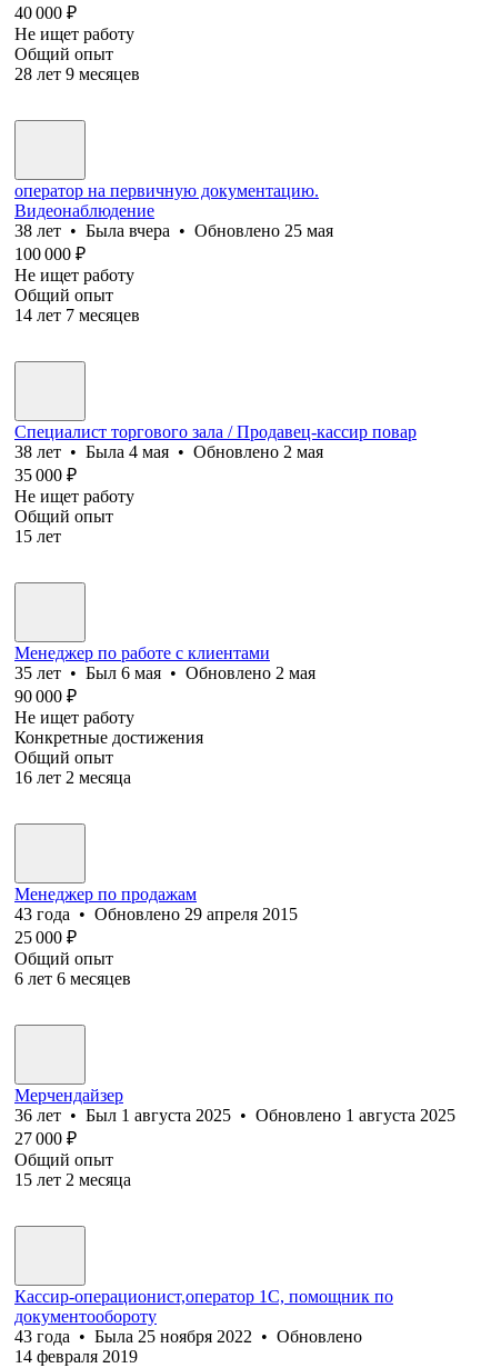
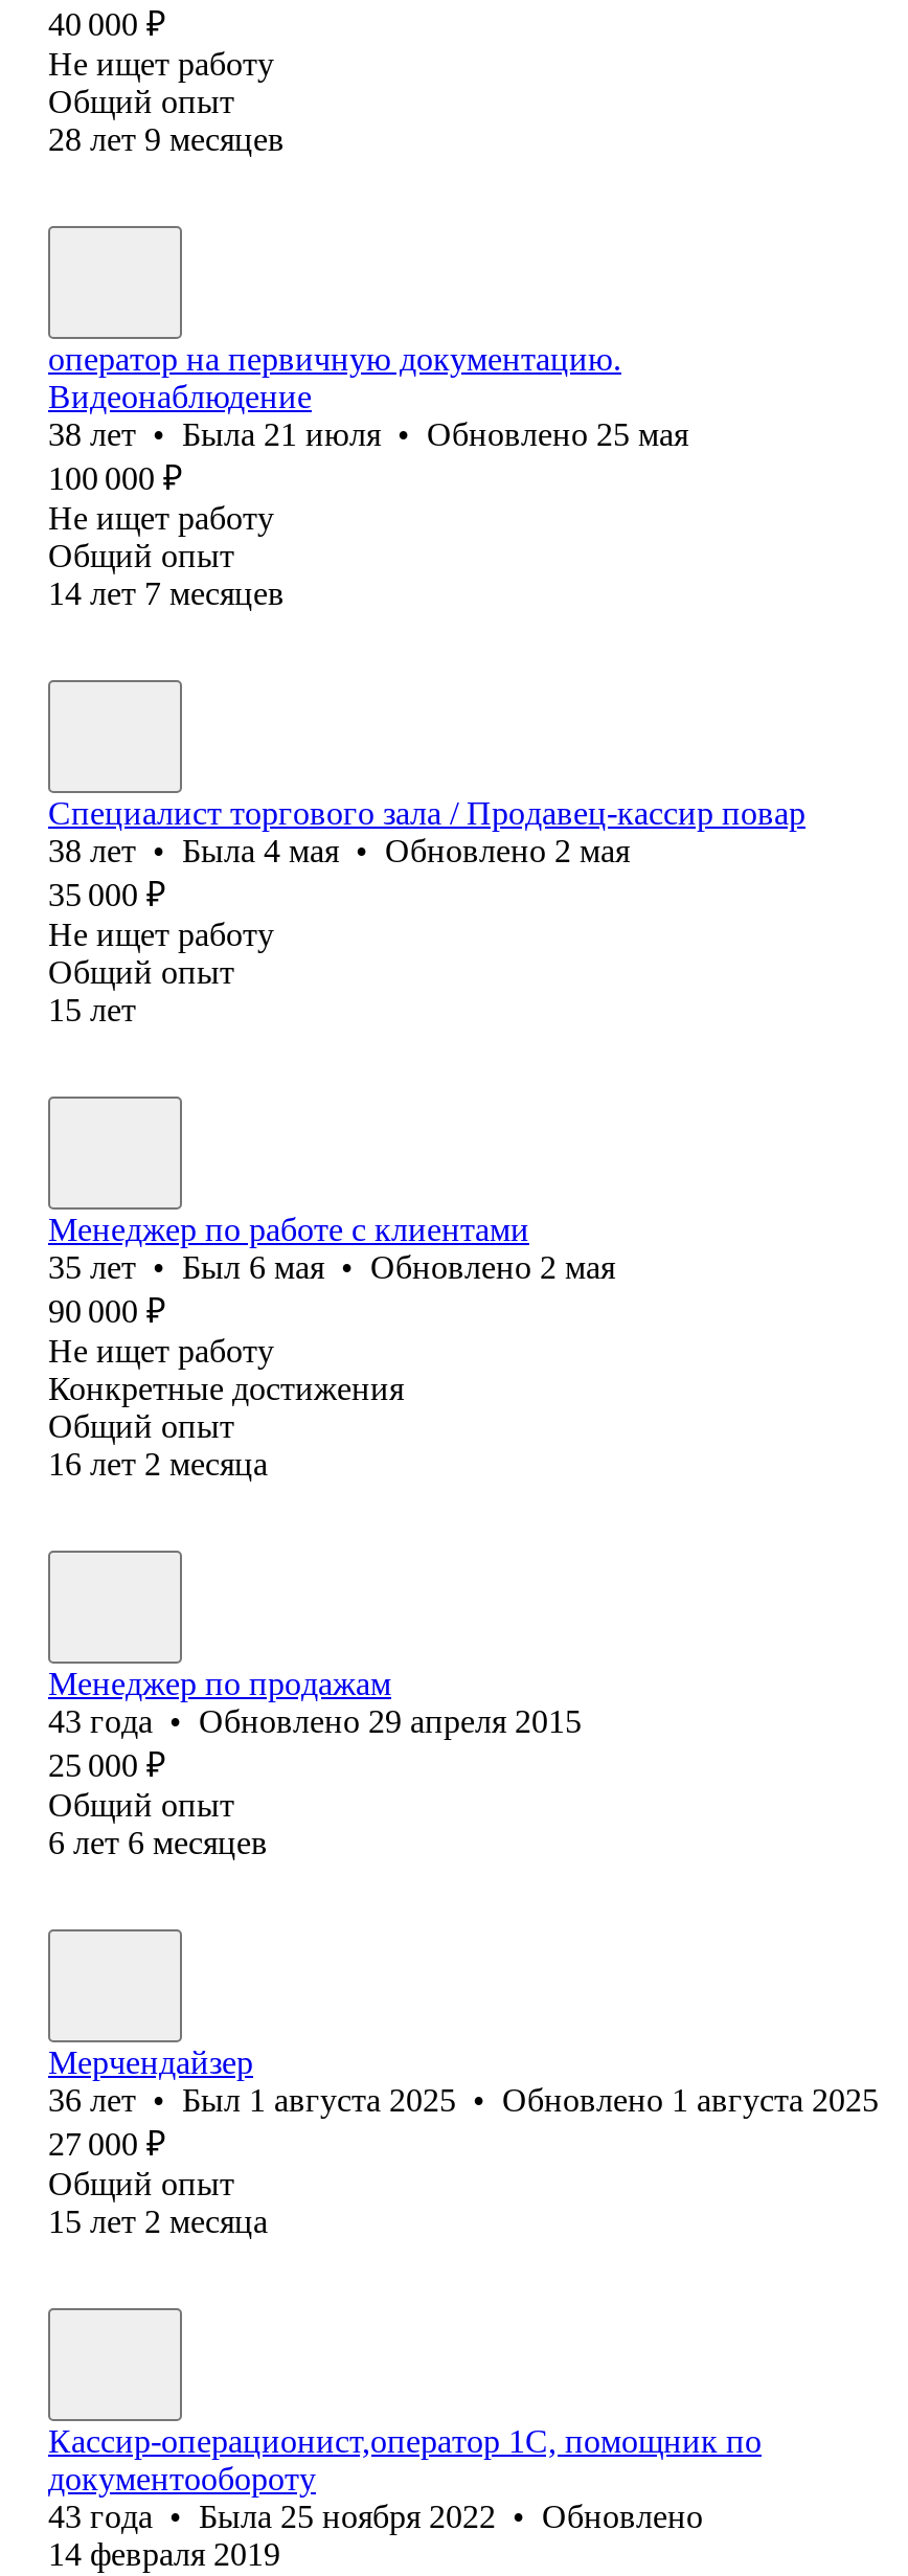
- 38 лет • Была вчера • Обновлено 25 мая
+ 38 лет • Была 21 июля • Обновлено 25 мая
